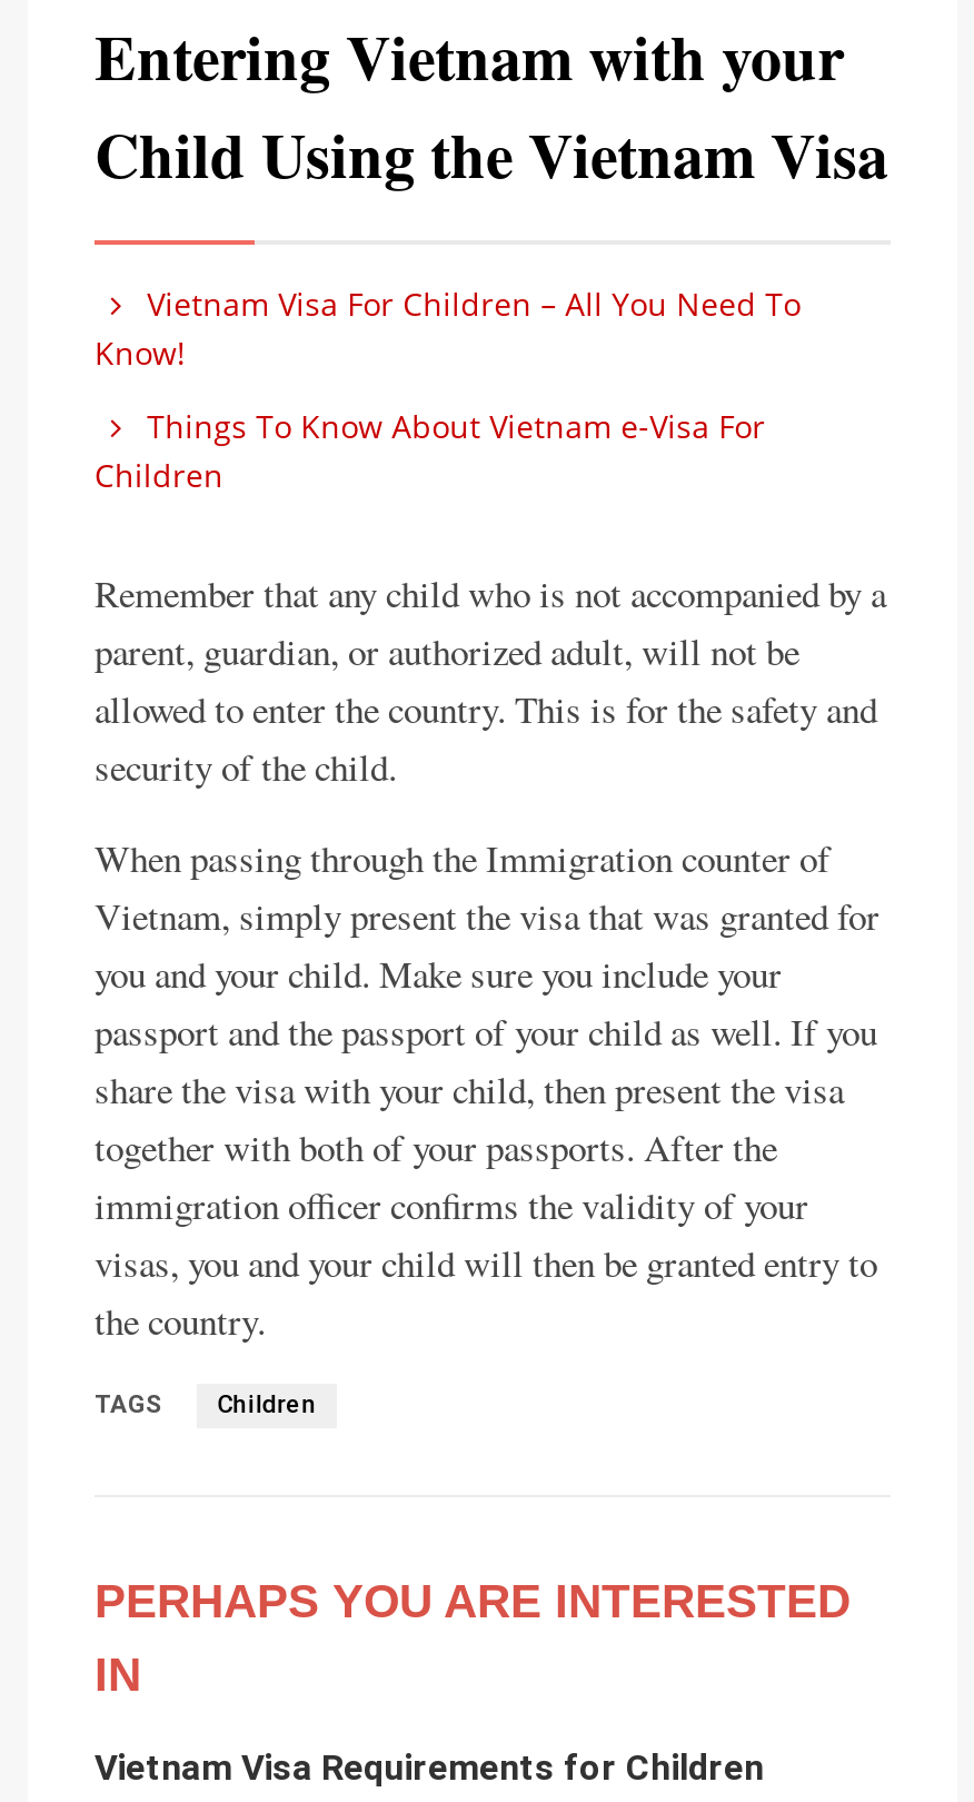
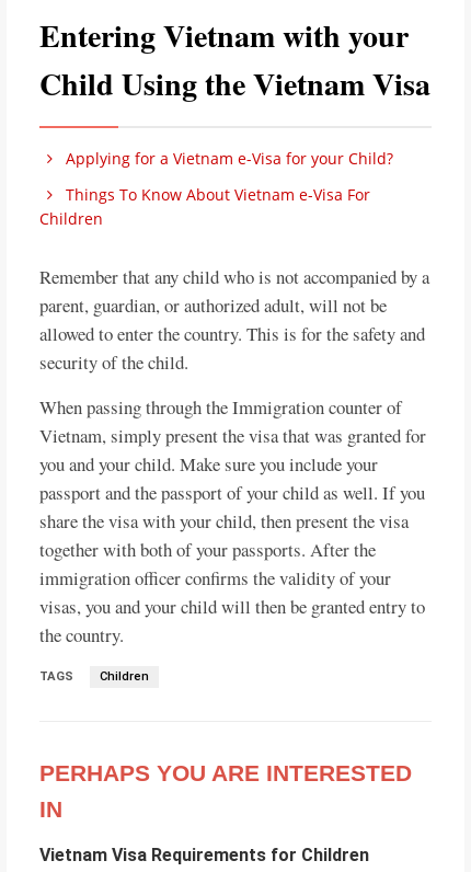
- Vietnam Visa For Children – All You Need To
- Know!
+ Applying for a Vietnam e-Visa for your Child?
